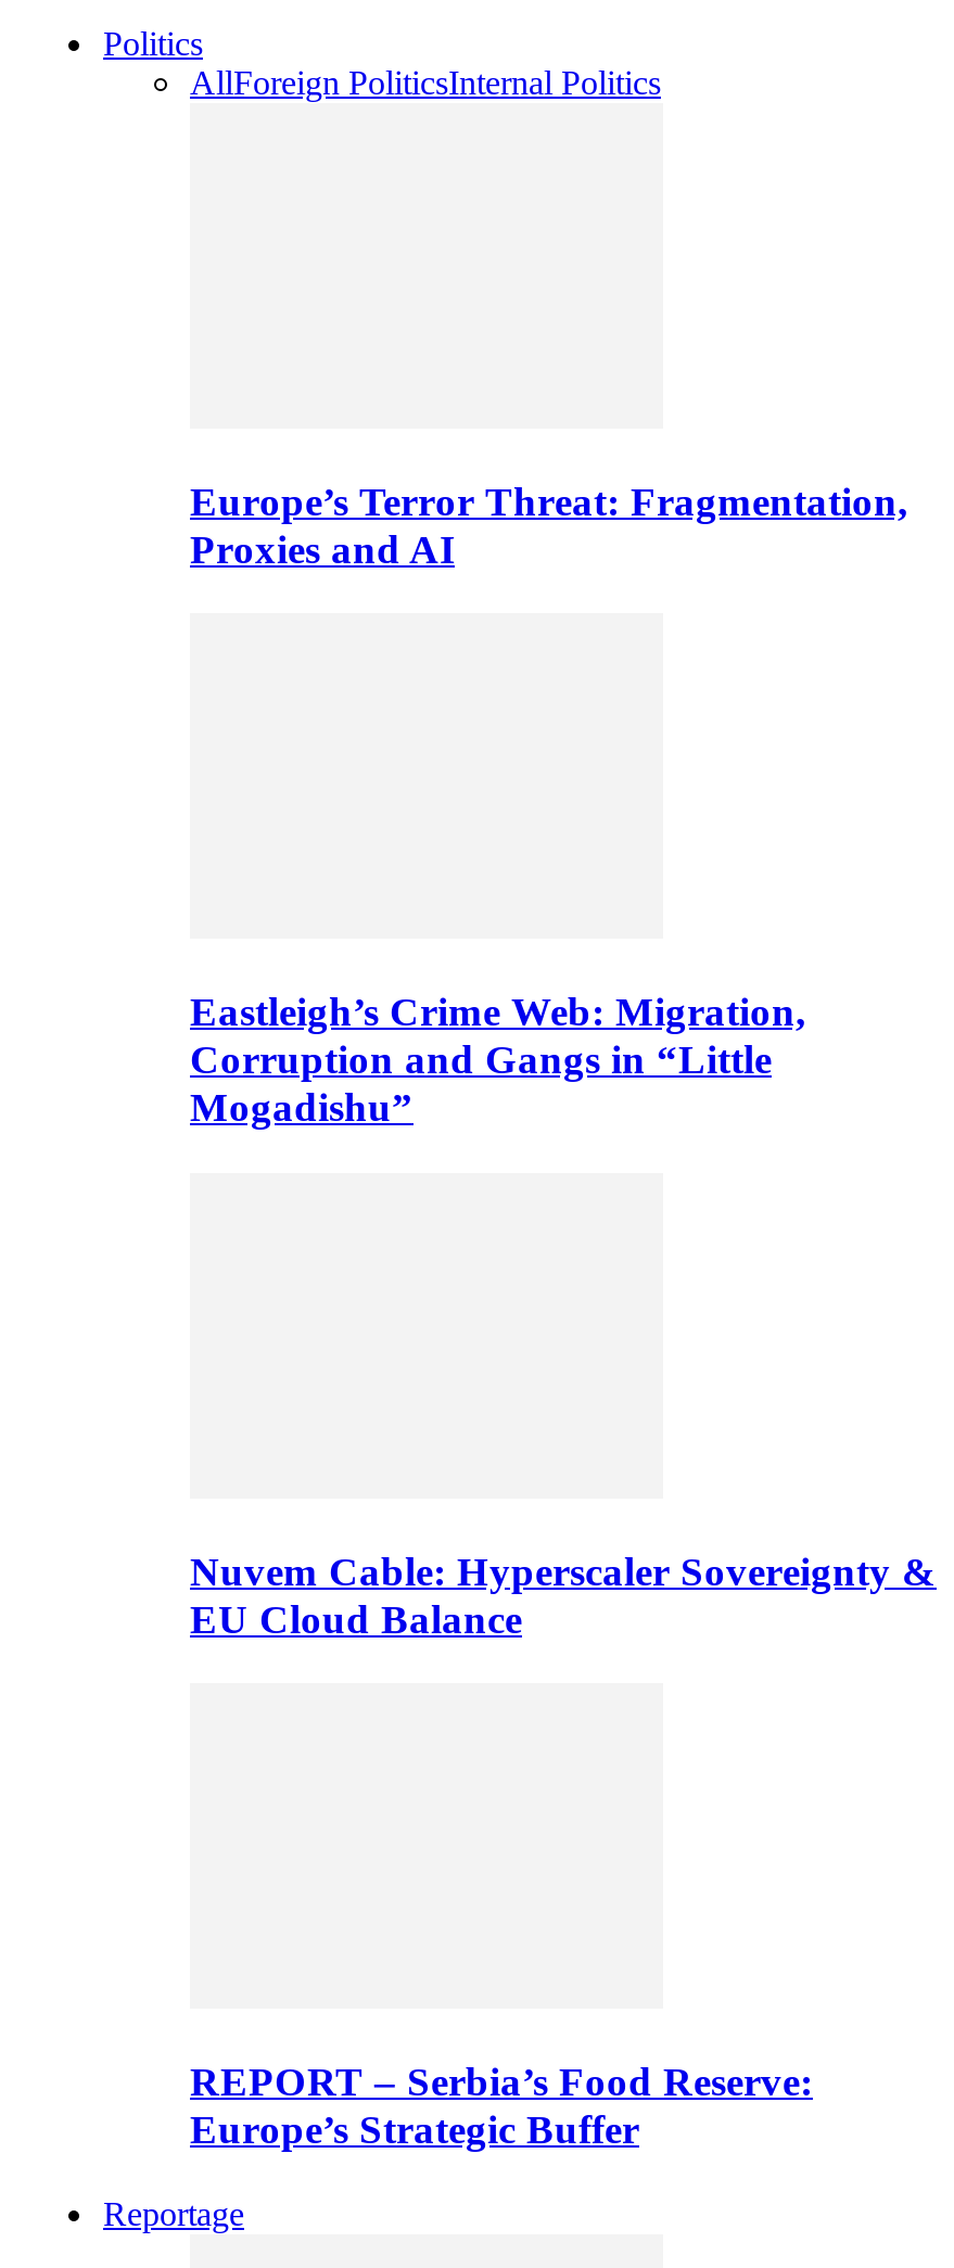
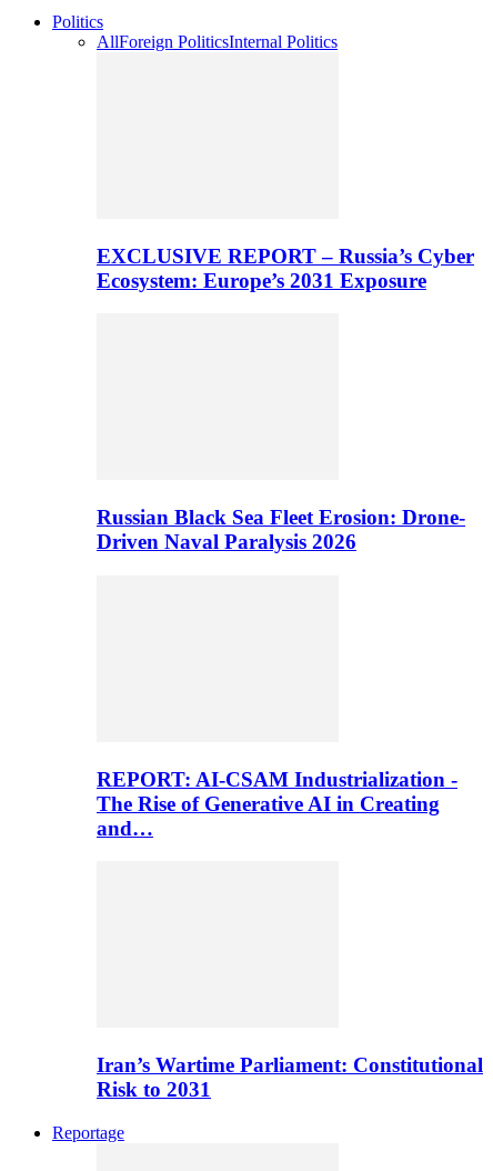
- Europe’s Terror Threat: Fragmentation,
- Proxies and AI
+ EXCLUSIVE REPORT – Russia’s Cyber
+ Ecosystem: Europe’s 2031 Exposure

- Eastleigh’s Crime Web: Migration,
- Corruption and Gangs in “Little
- Mogadishu”
+ Russian Black Sea Fleet Erosion: Drone-
+ Driven Naval Paralysis 2026

- Nuvem Cable: Hyperscaler Sovereignty &
- EU Cloud Balance
+ REPORT: AI-CSAM Industrialization -
+ The Rise of Generative AI in Creating
+ and…

- REPORT – Serbia’s Food Reserve:
- Europe’s Strategic Buffer
+ Iran’s Wartime Parliament: Constitutional
+ Risk to 2031
